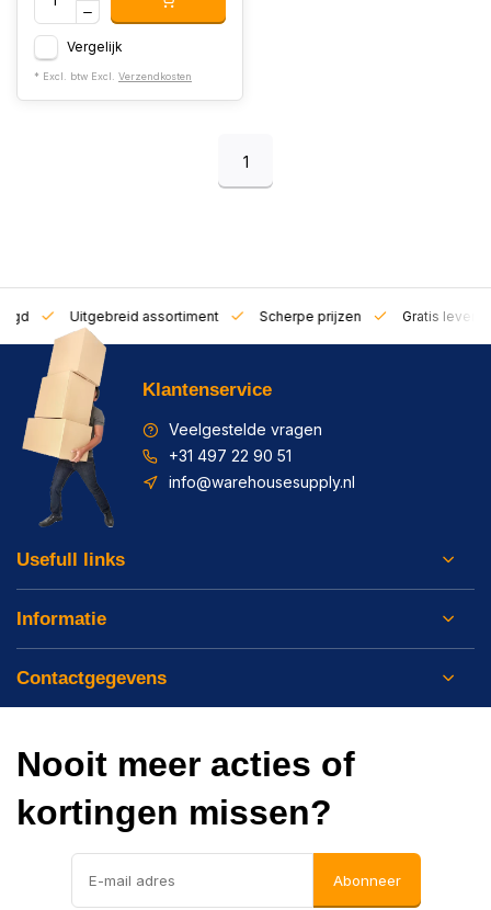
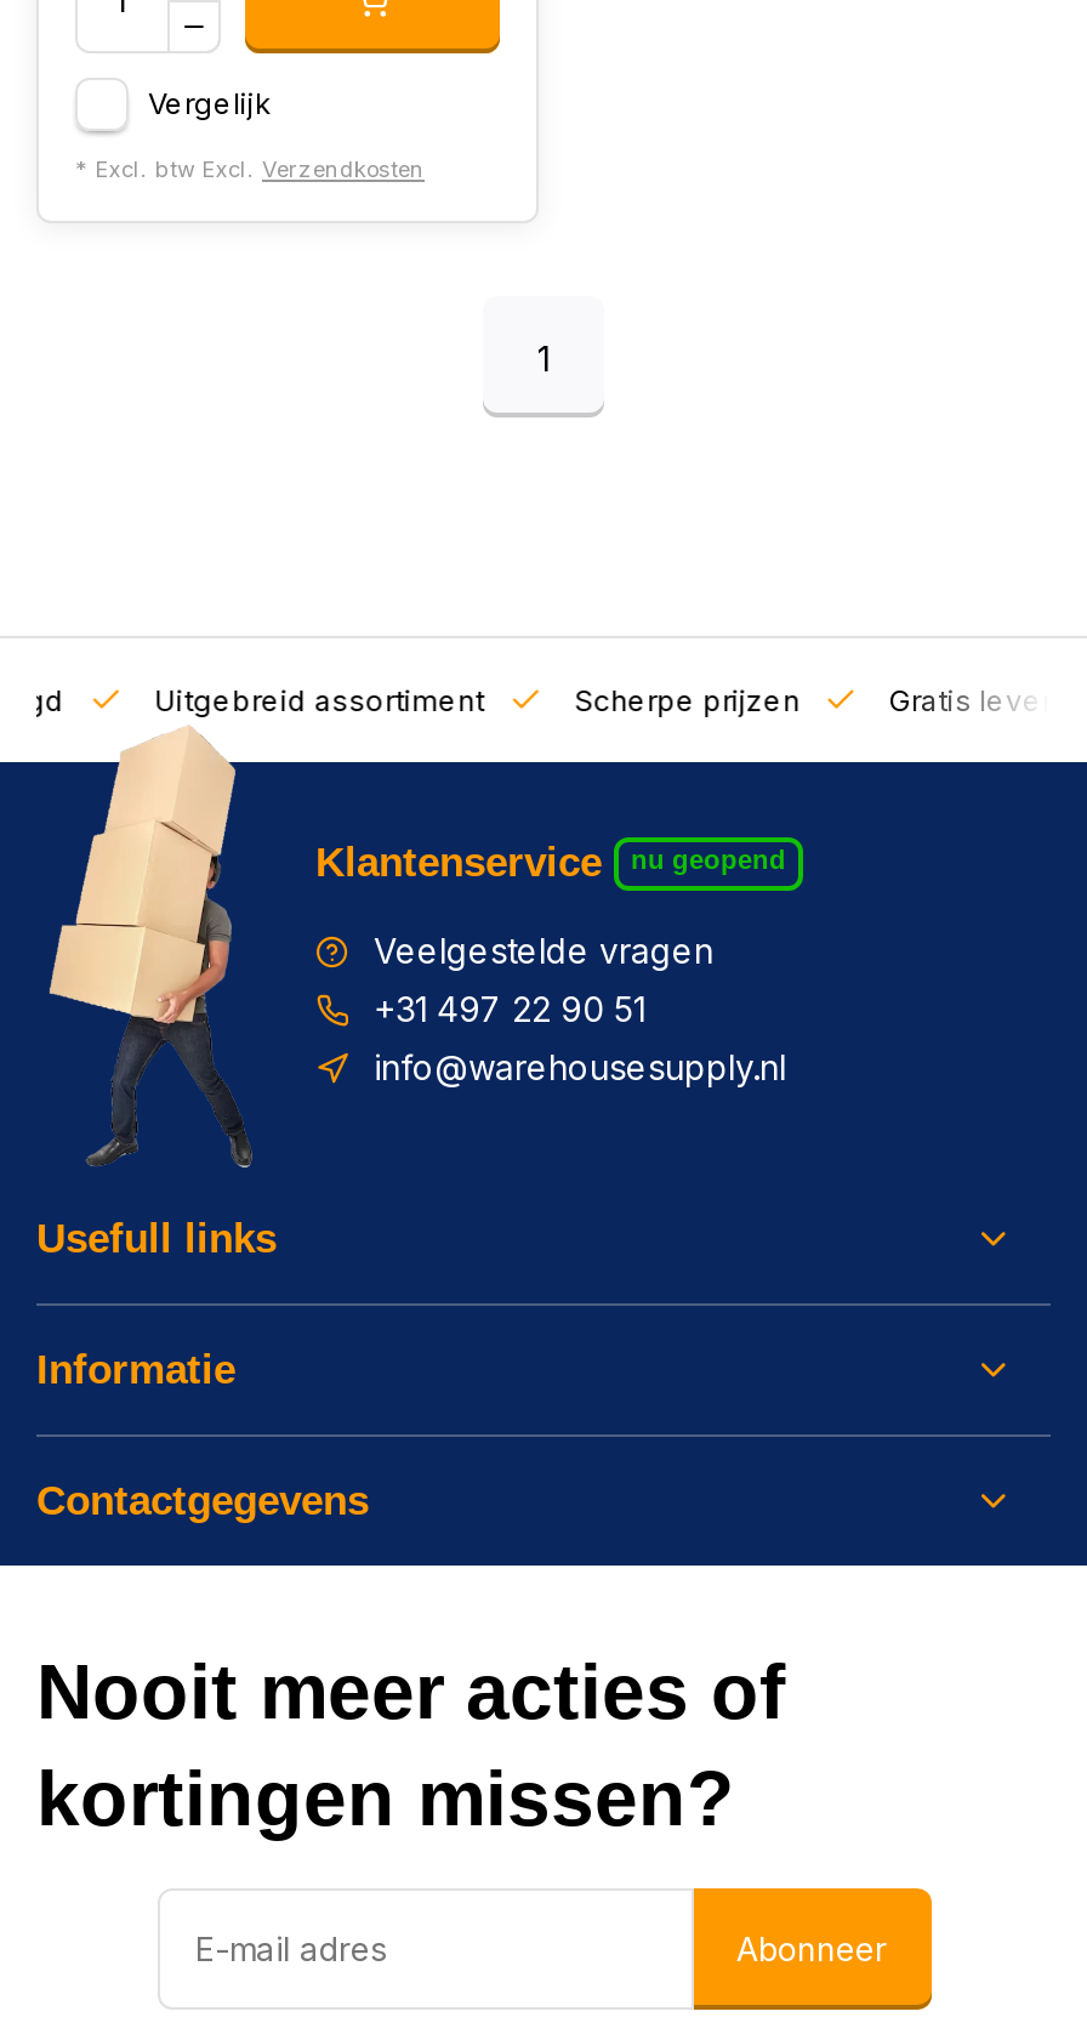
+ nu geopend
